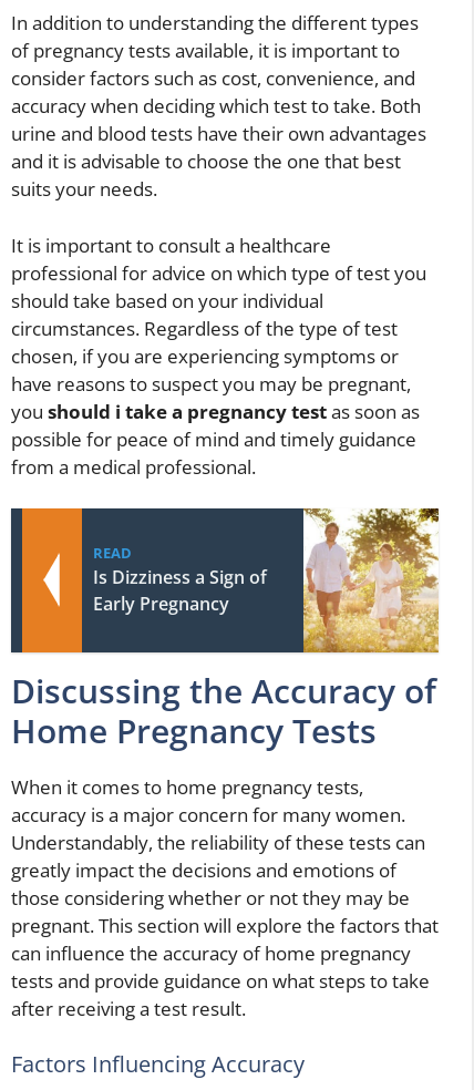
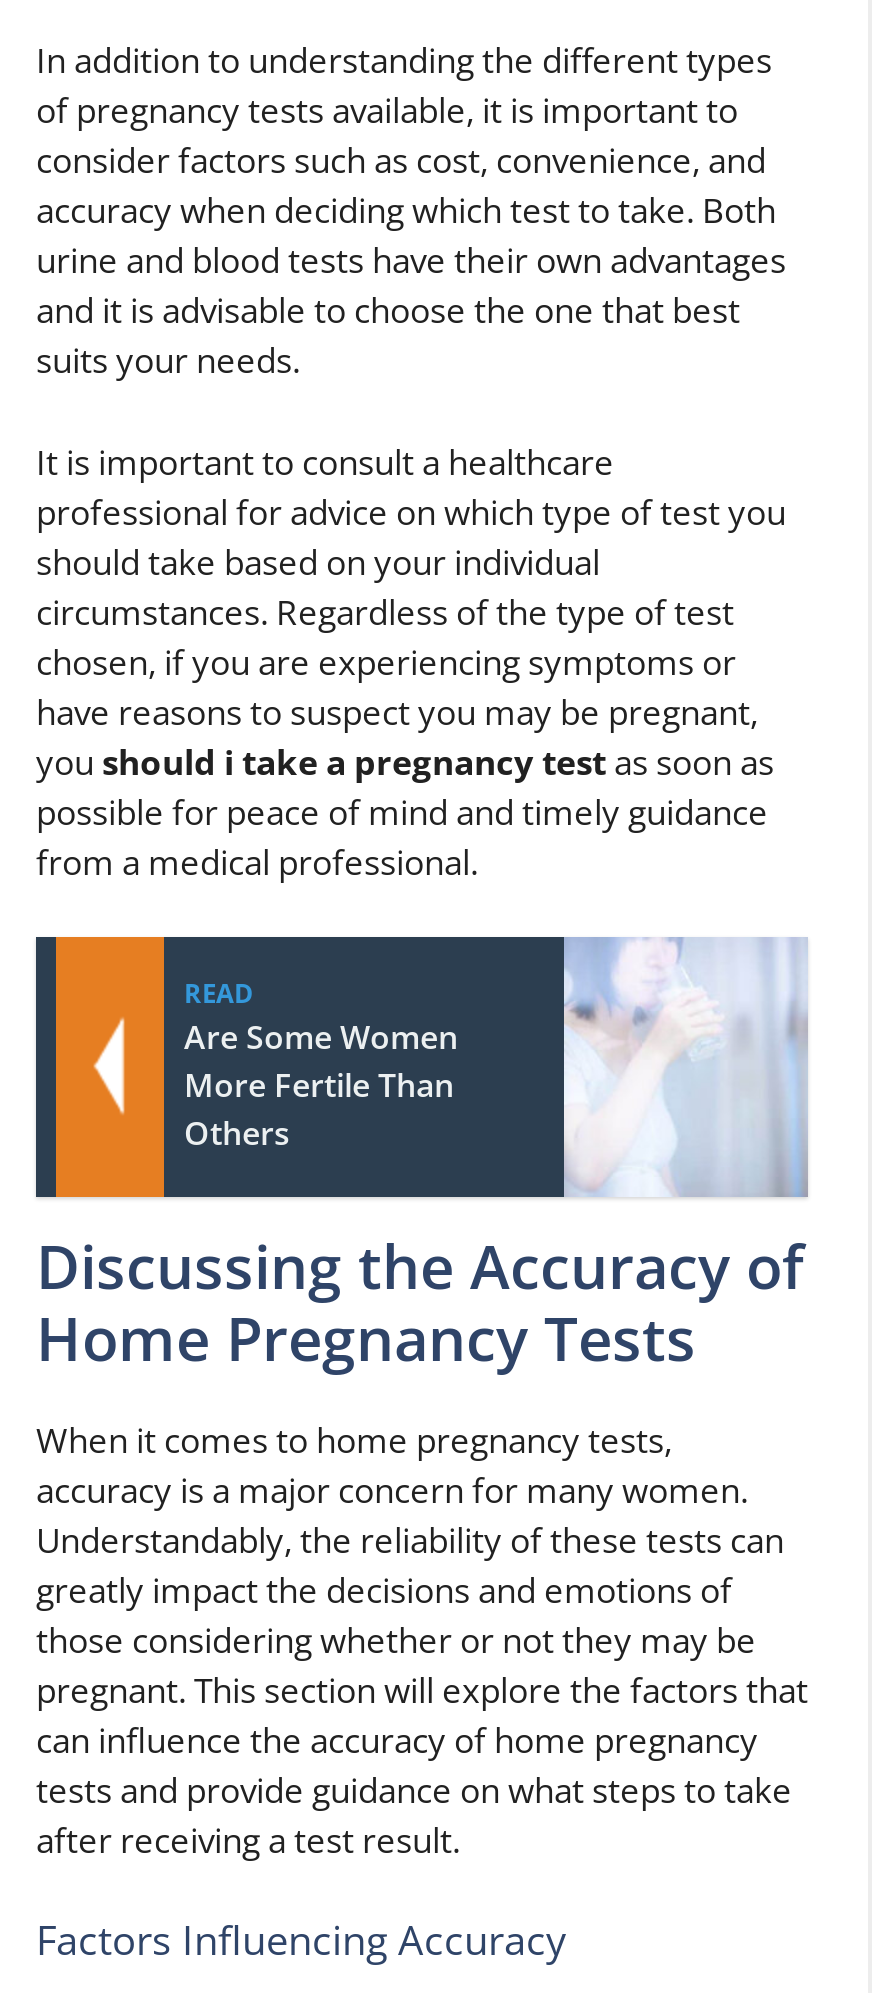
- [image]
+ [image]

- Is Dizziness a Sign of
- Early Pregnancy
+ Are Some Women
+ More Fertile Than
+ Others
